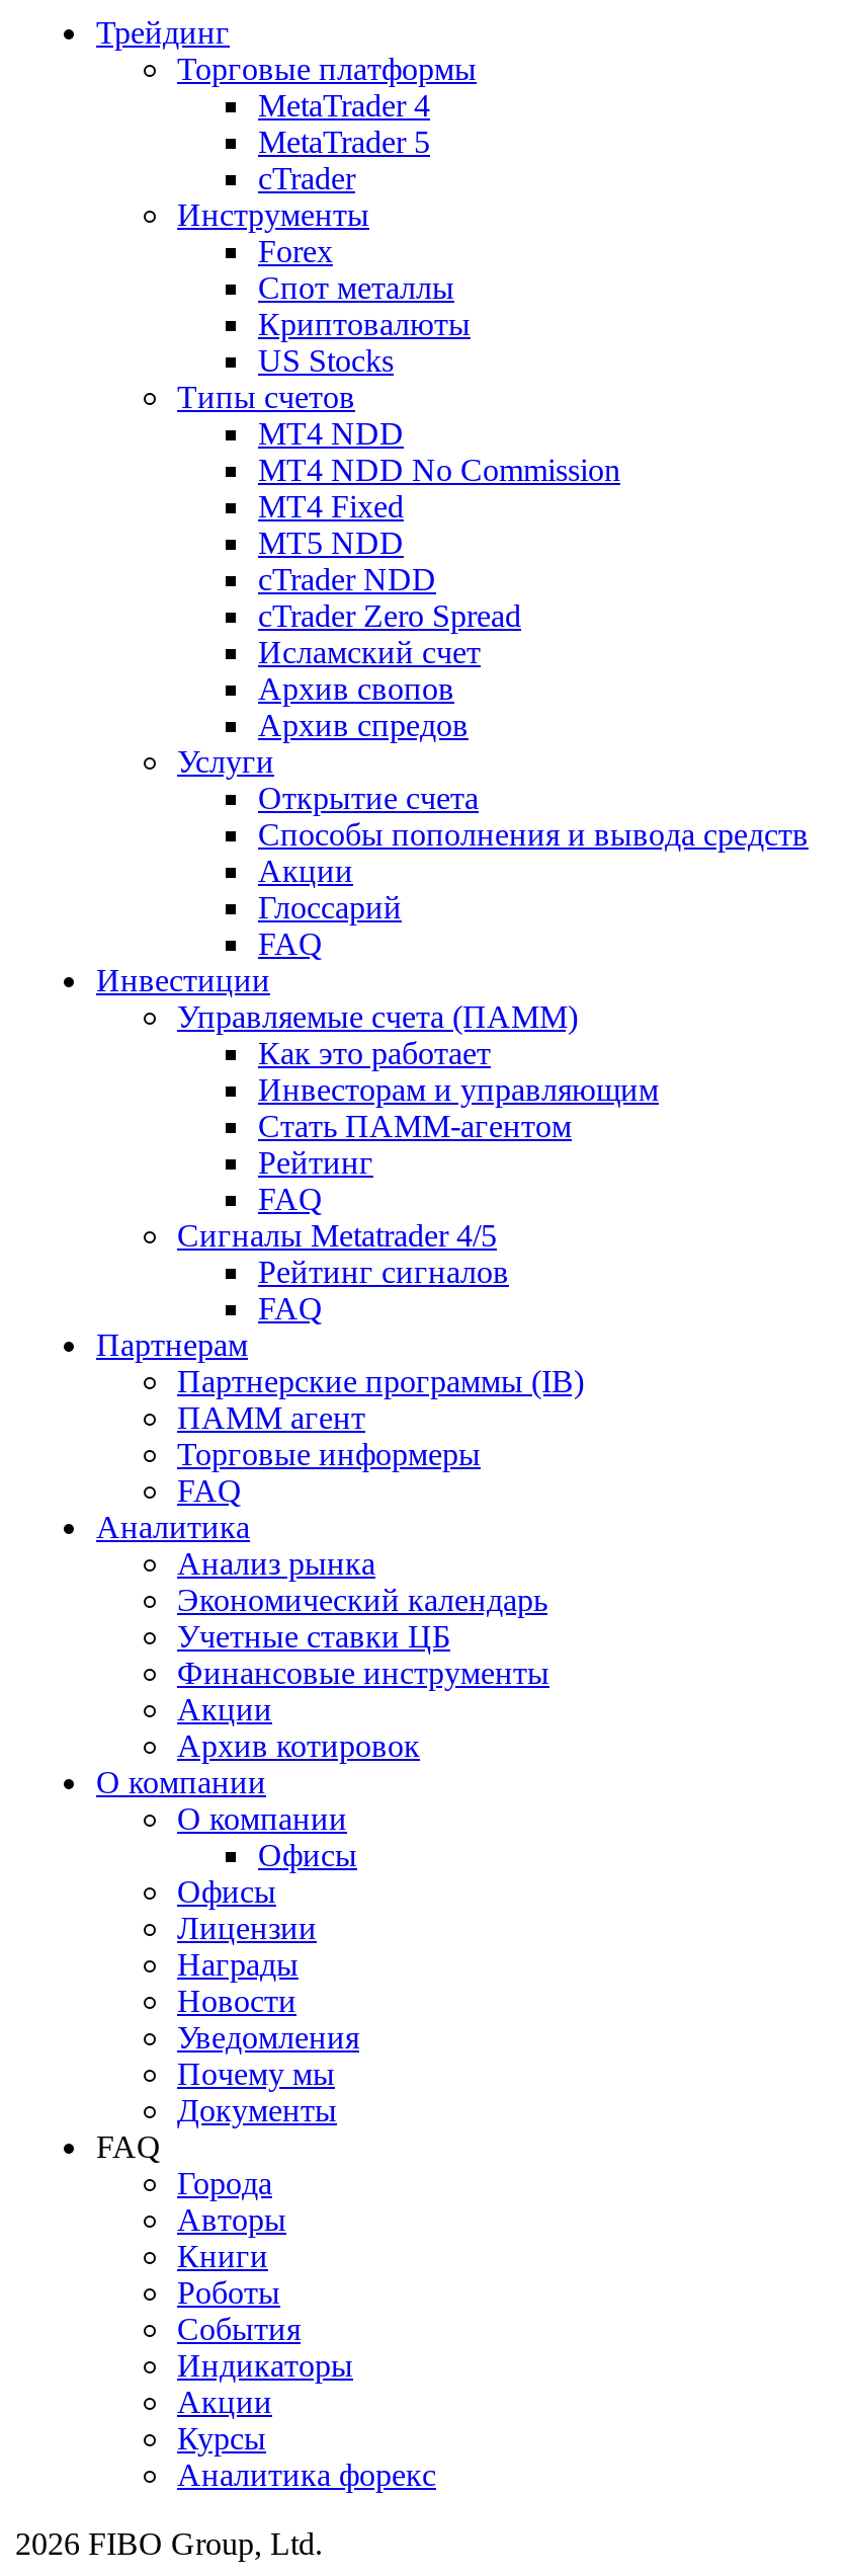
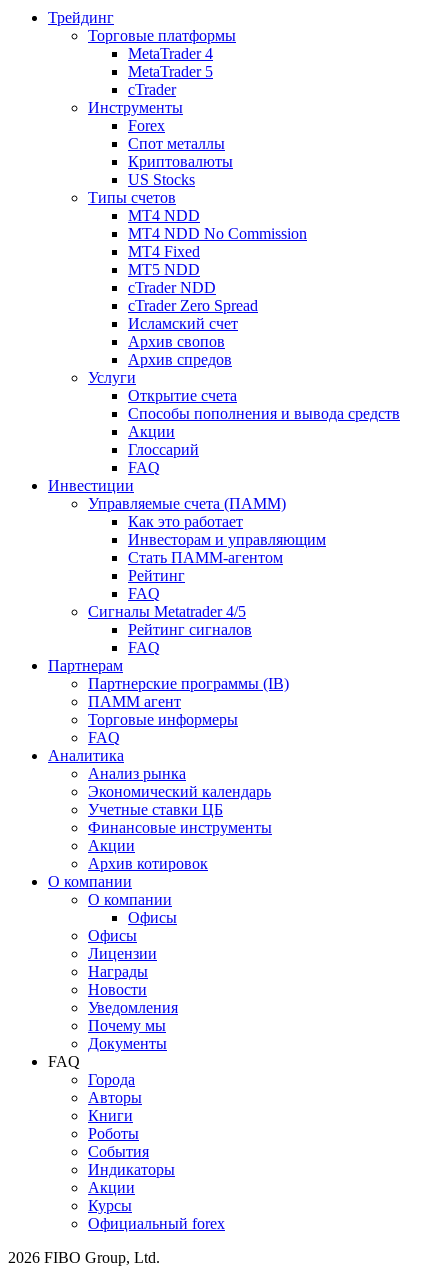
- Аналитика форекс
+ Официальный forex
